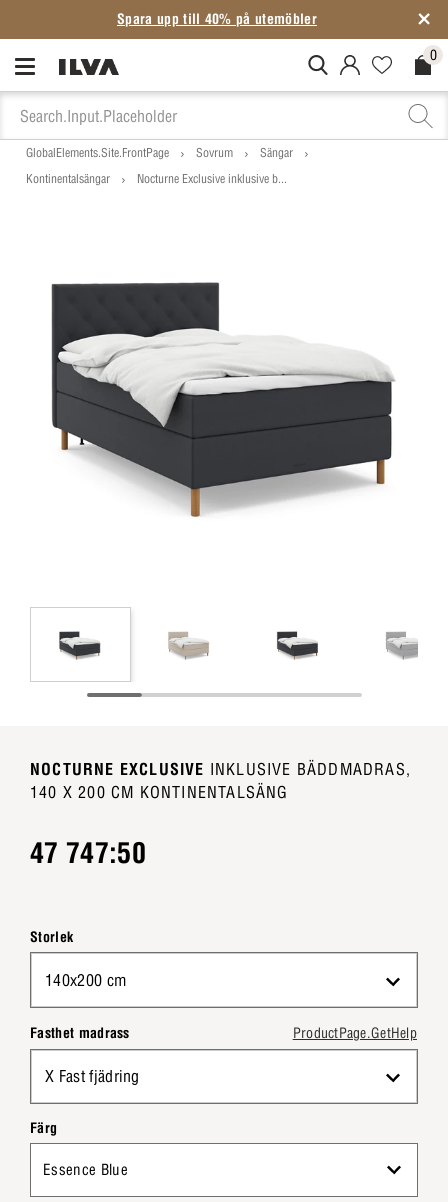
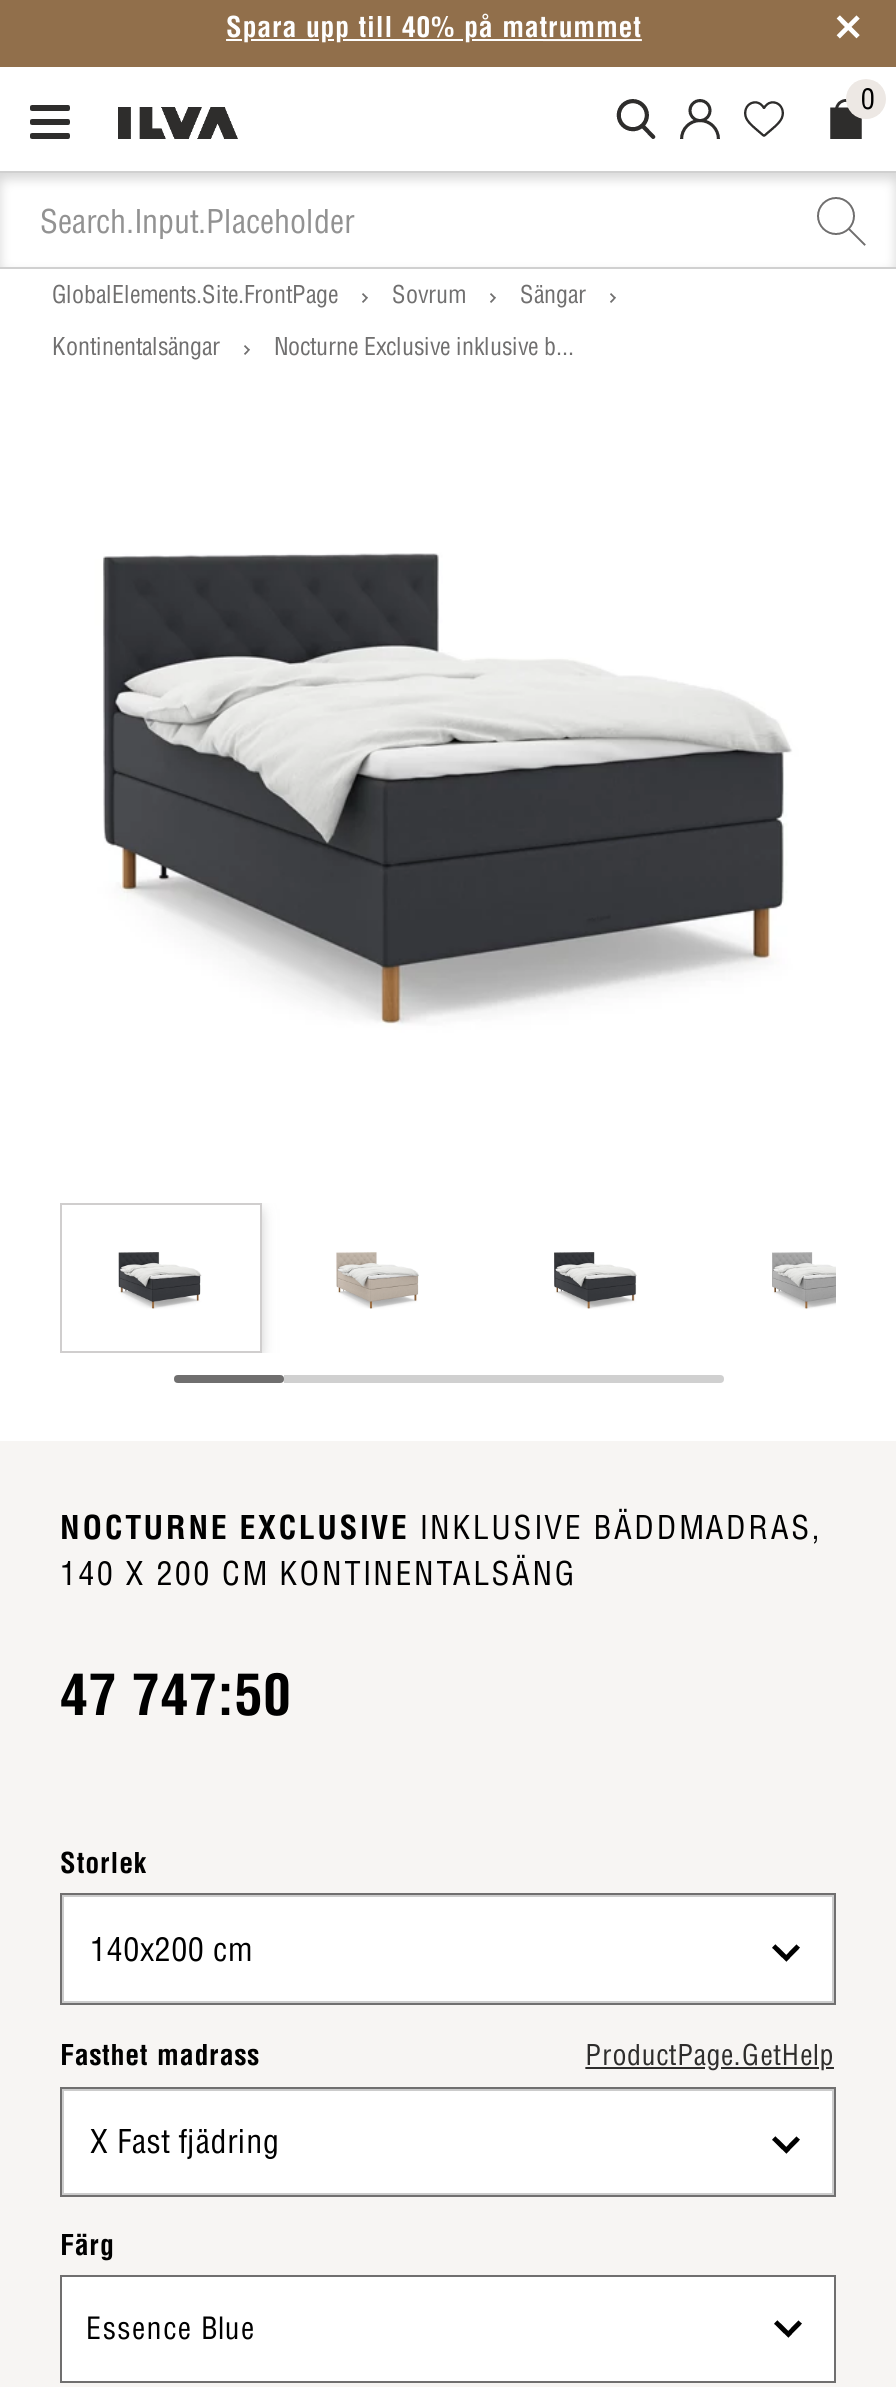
- Spara upp till 40% på utemöbler
+ Spara upp till 40% på matrummet
